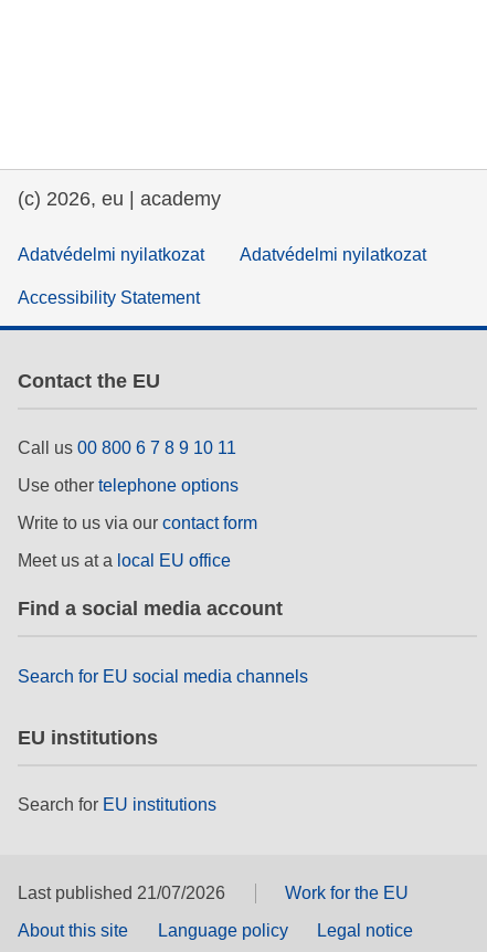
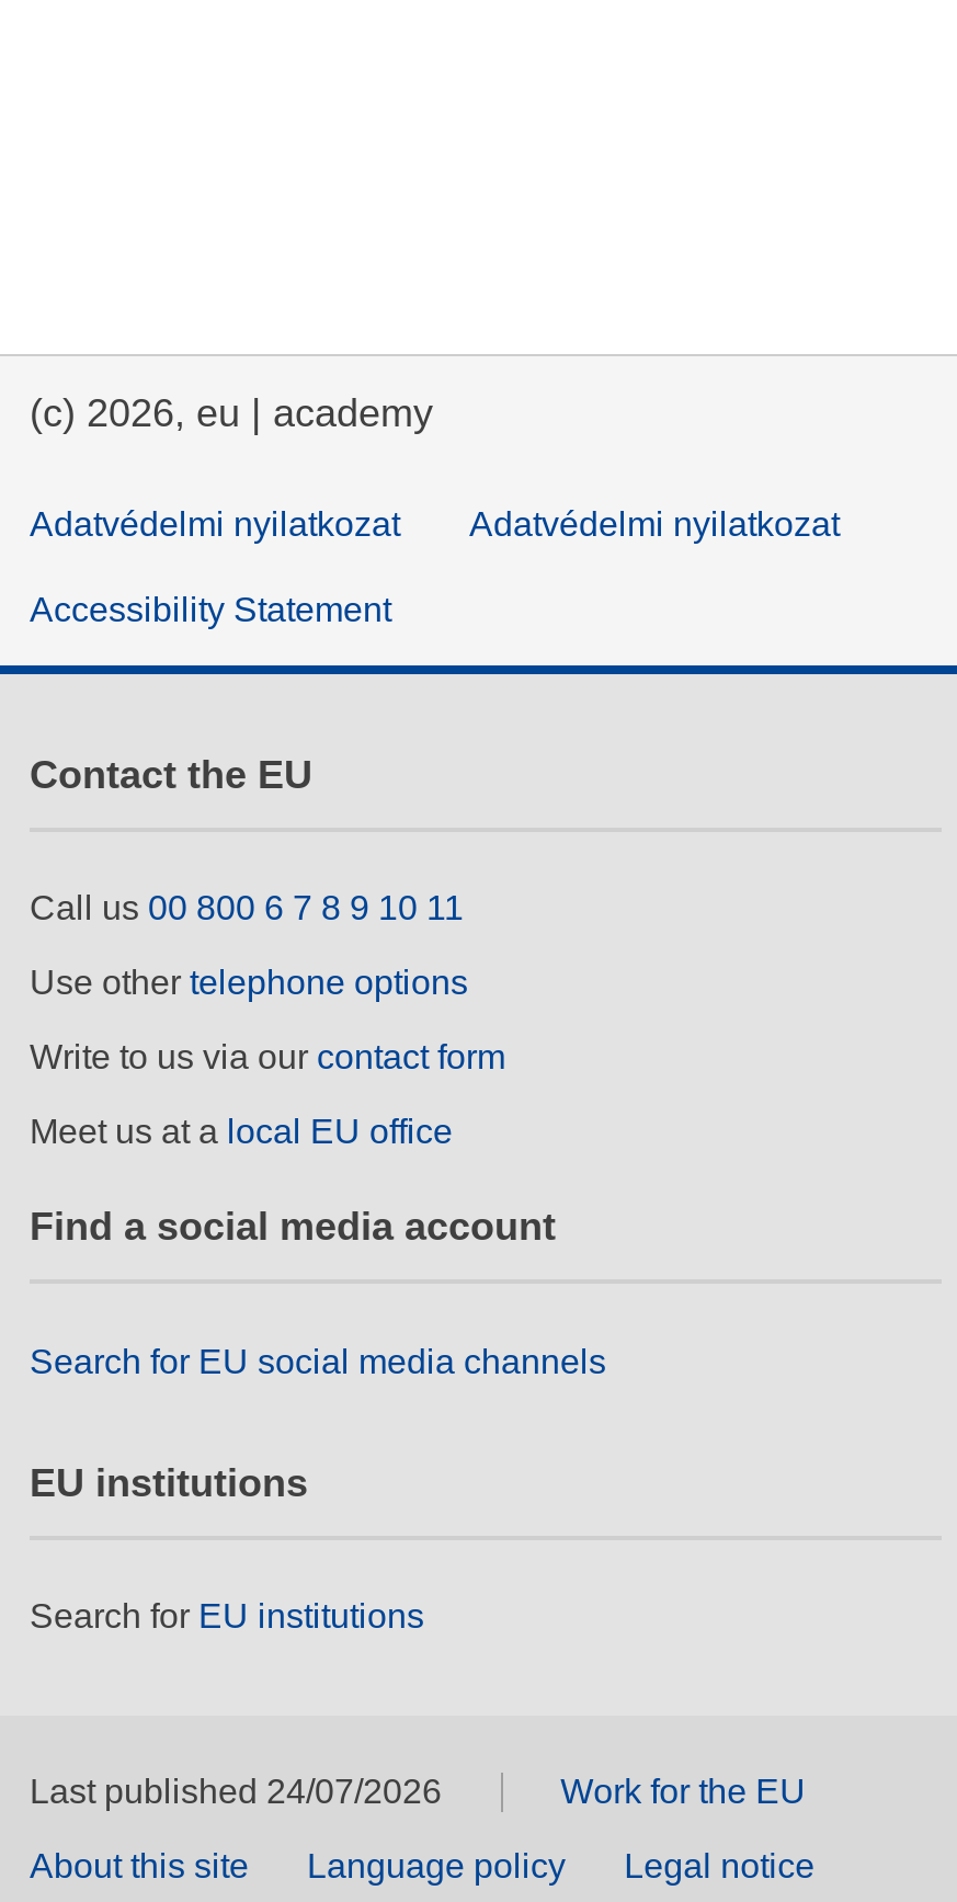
- Last published 21/07/2026
+ Last published 24/07/2026
